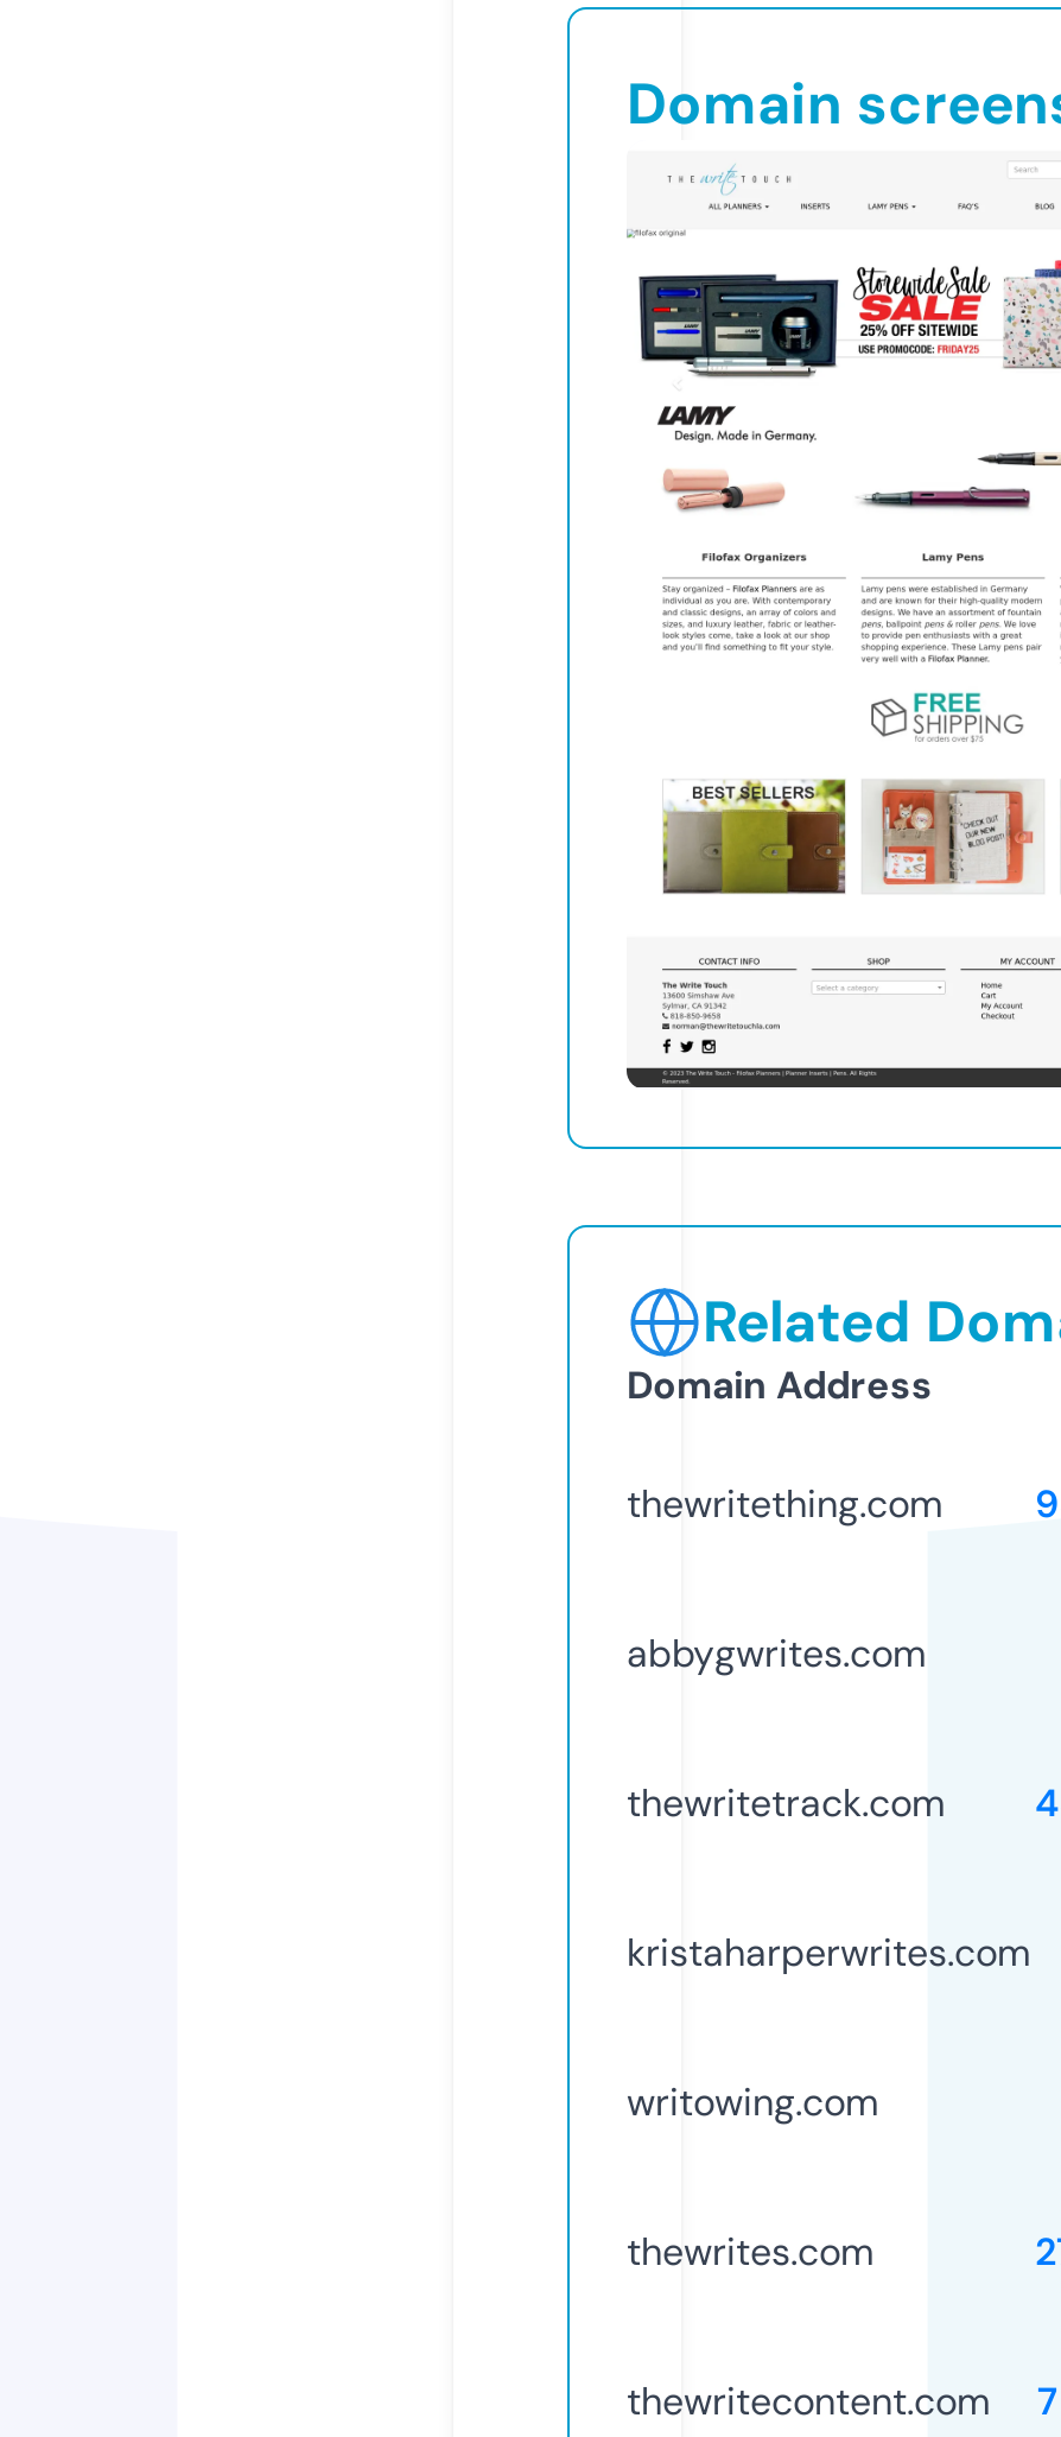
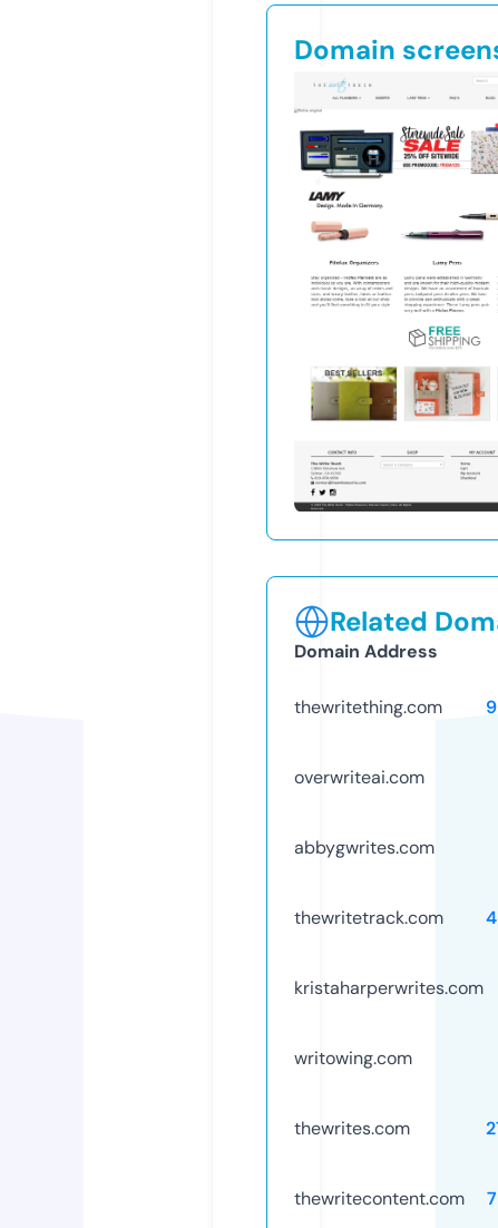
+ overwriteai.com
